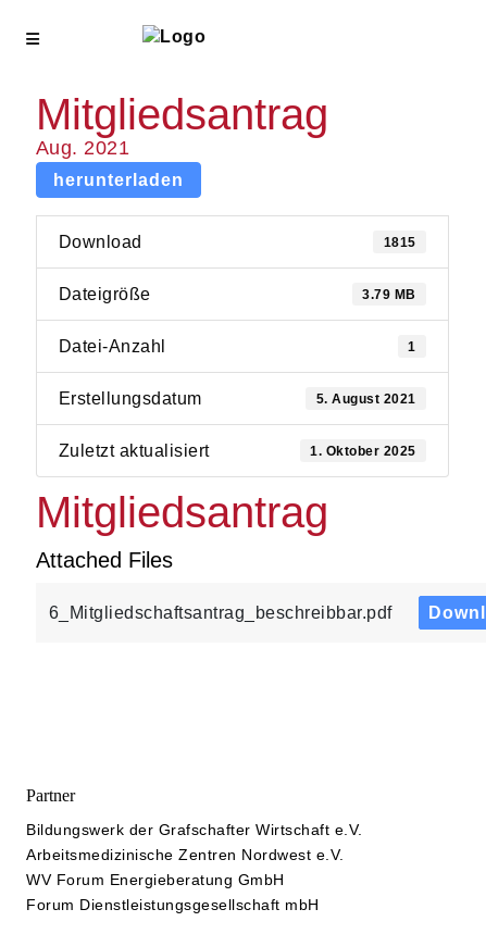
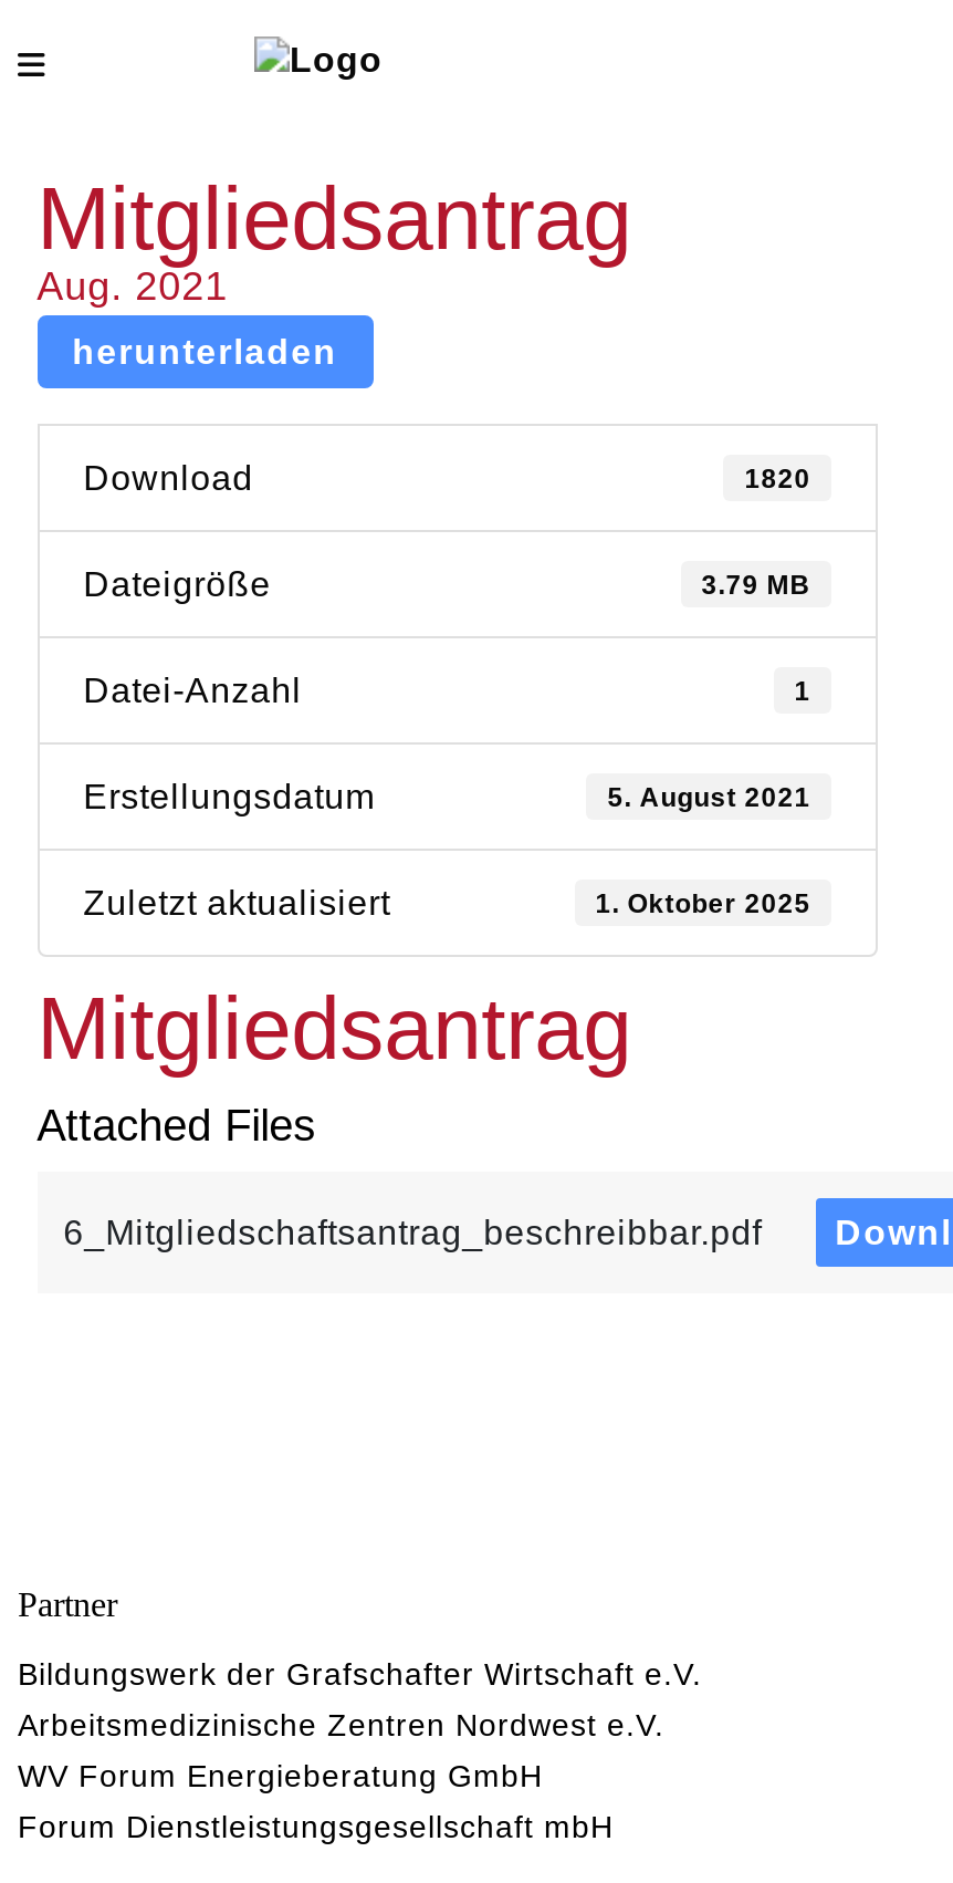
- 1815
+ 1820
